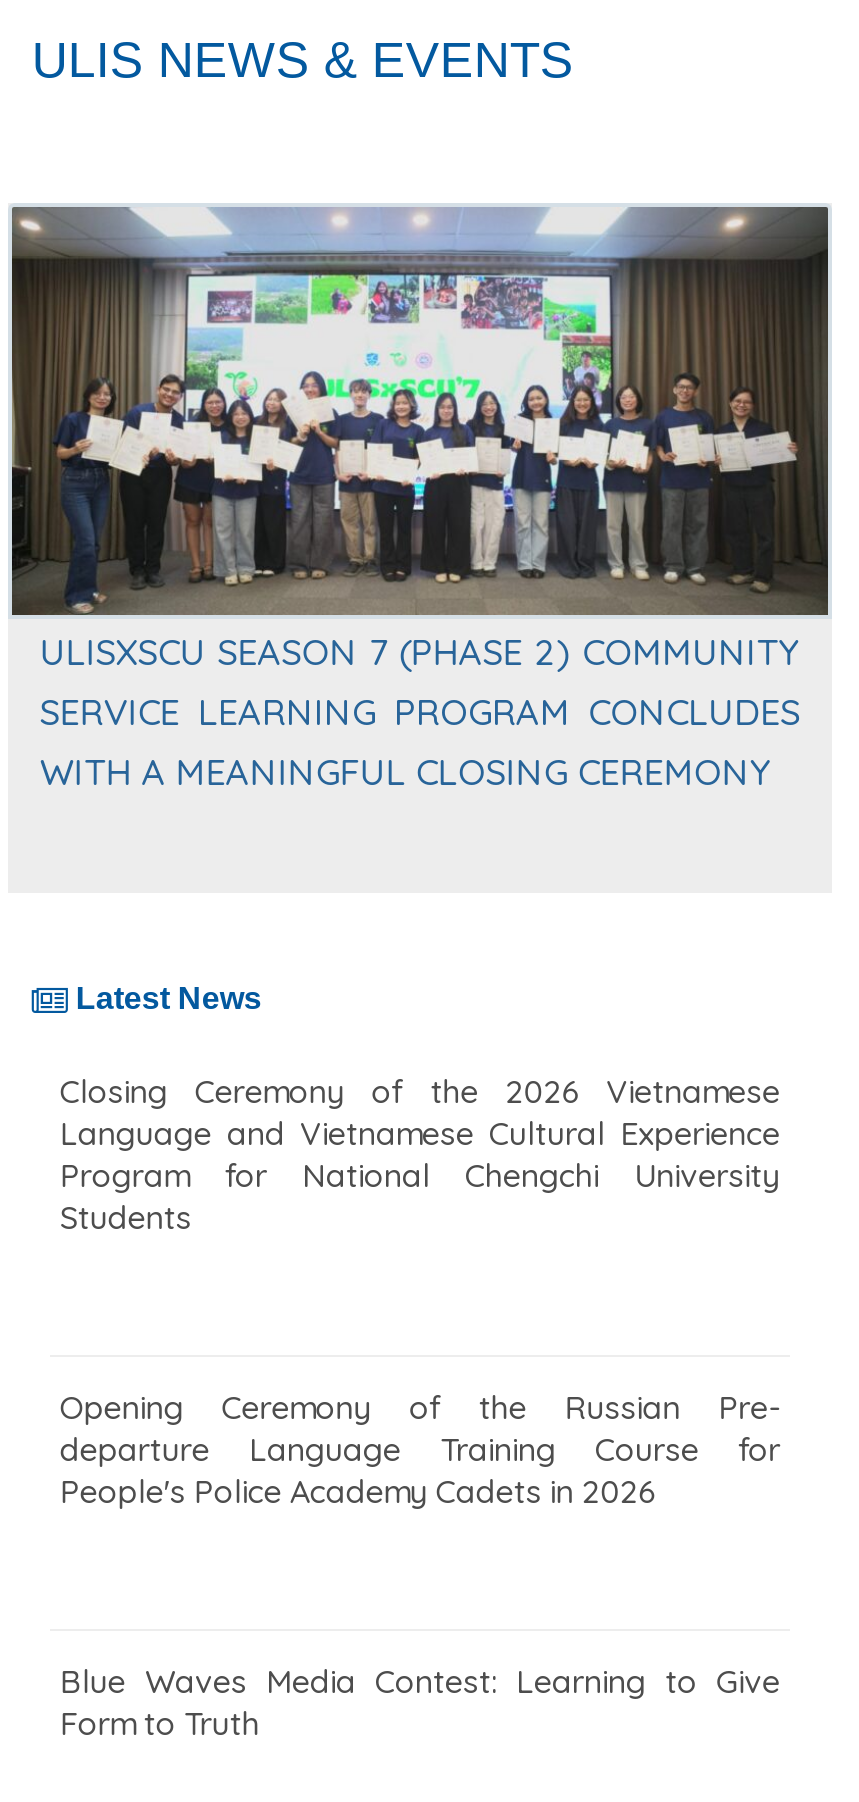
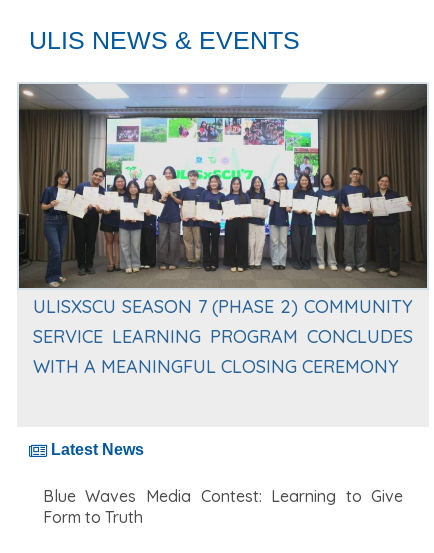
- Closing Ceremony of the 2026 Vietnamese
- Language and Vietnamese Cultural Experience
- Program for National Chengchi University
- Students

- Opening Ceremony of the Russian Pre-
- departure Language Training Course for
- People's Police Academy Cadets in 2026
